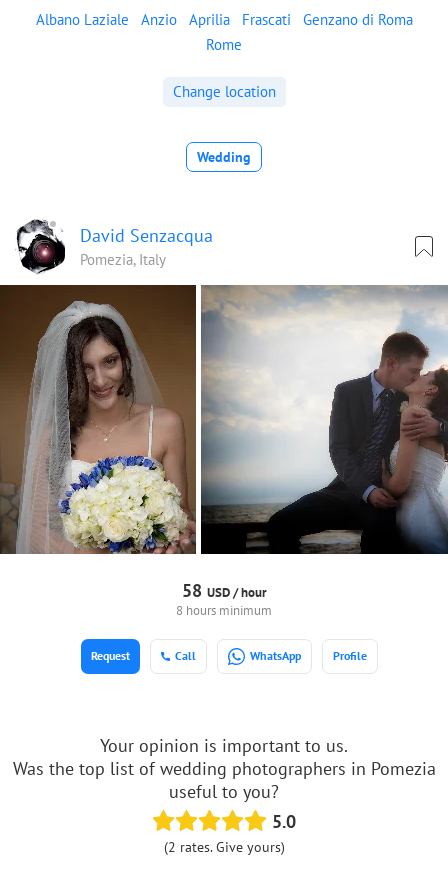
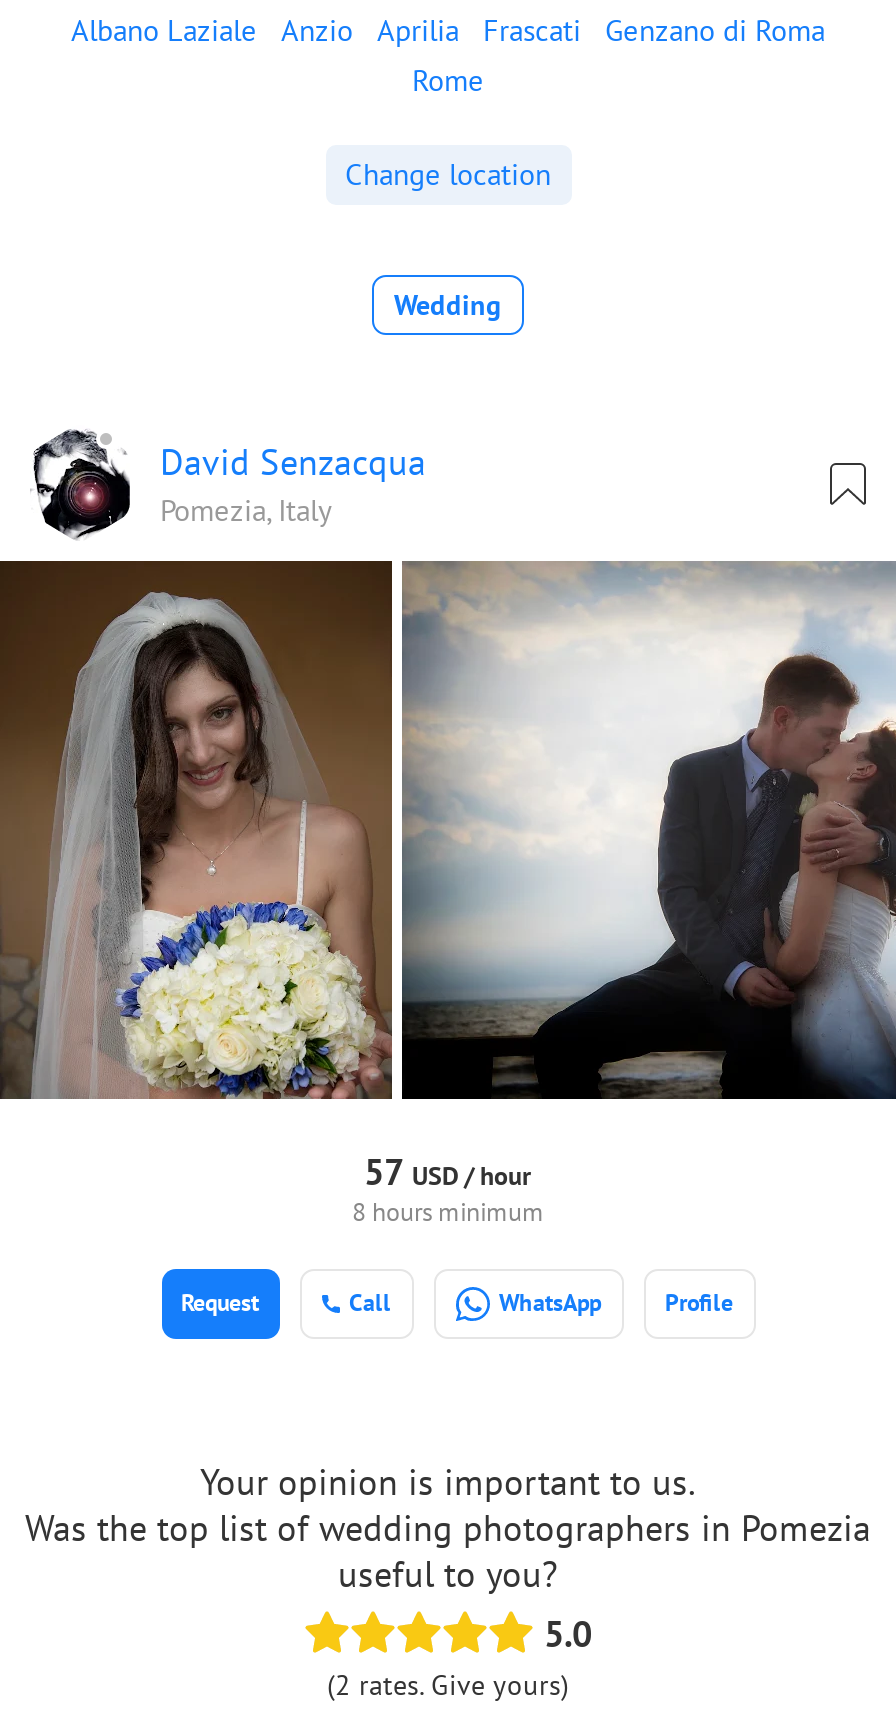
- 58 USD /hour
+ 57 USD /hour
